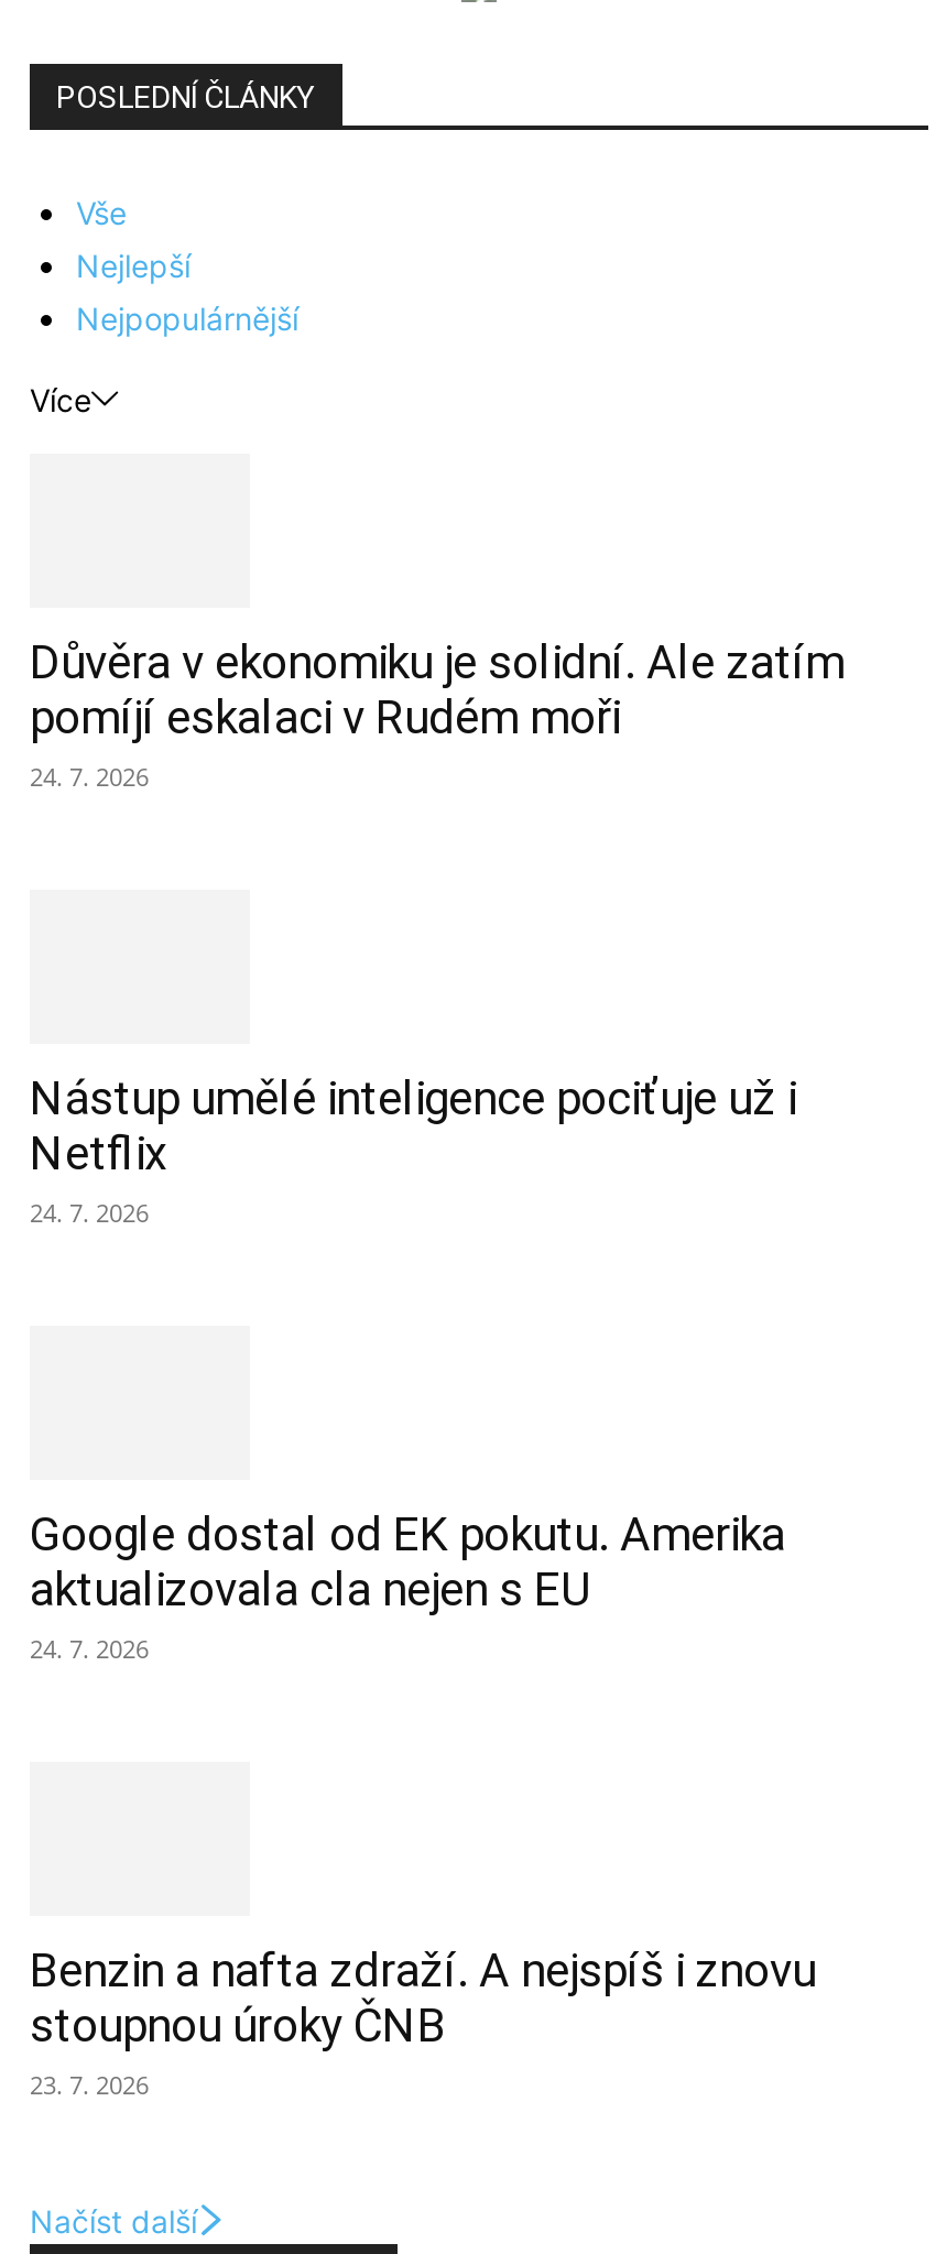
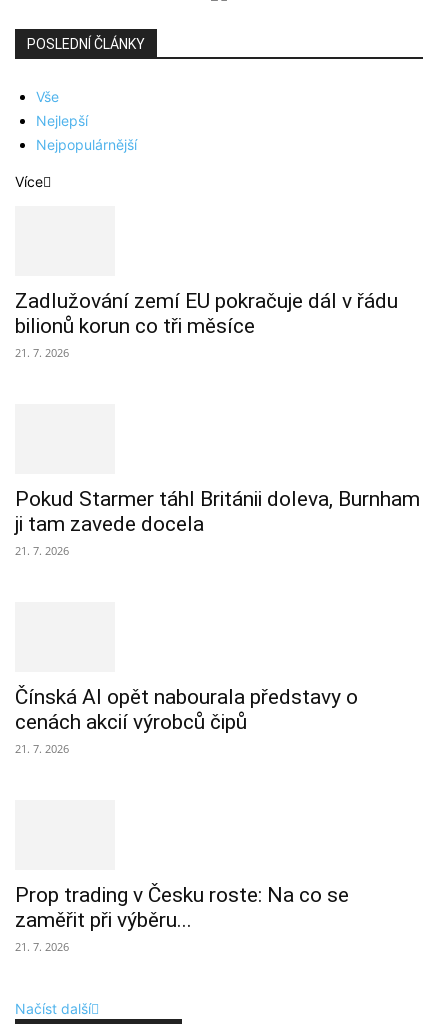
- Důvěra v ekonomiku je solidní. Ale zatím
- pomíjí eskalaci v Rudém moři
- 24. 7. 2026
+ Zadlužování zemí EU pokračuje dál v řádu
+ bilionů korun co tři měsíce
+ 21. 7. 2026

- Nástup umělé inteligence pociťuje už i
- Netflix
- 24. 7. 2026
+ Pokud Starmer táhl Británii doleva, Burnham
+ ji tam zavede docela
+ 21. 7. 2026

- Google dostal od EK pokutu. Amerika
- aktualizovala cla nejen s EU
- 24. 7. 2026
+ Čínská AI opět nabourala představy o
+ cenách akcií výrobců čipů
+ 21. 7. 2026

- Benzin a nafta zdraží. A nejspíš i znovu
- stoupnou úroky ČNB
- 23. 7. 2026
+ Prop trading v Česku roste: Na co se
+ zaměřit při výběru...
+ 21. 7. 2026
